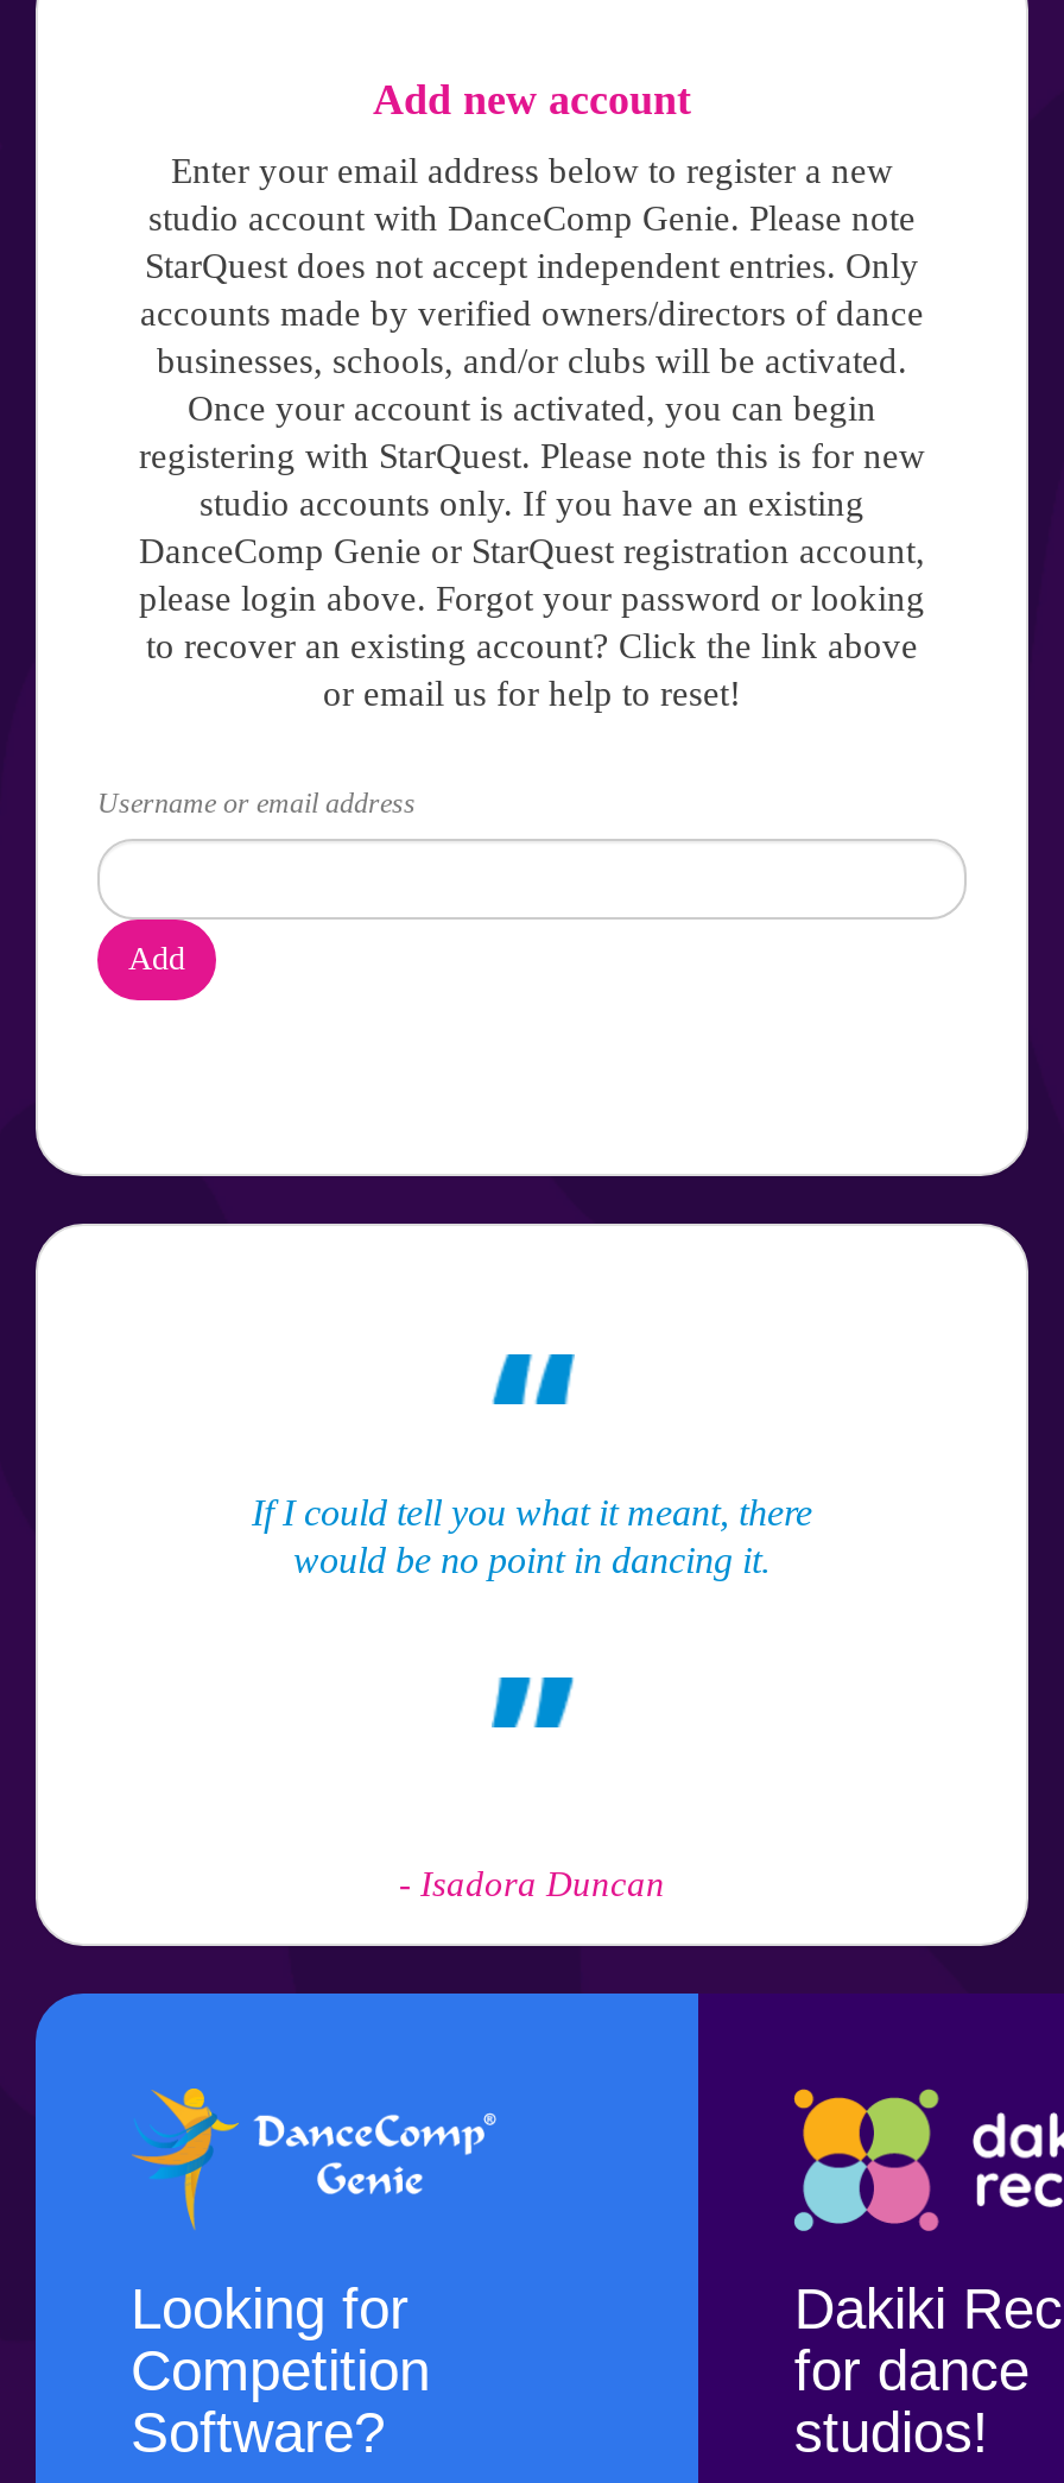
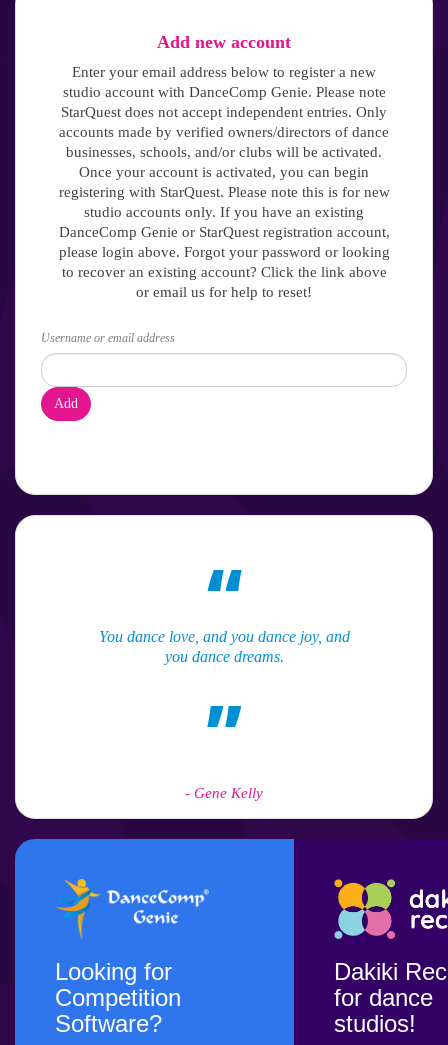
- If I could tell you what it meant, there
- would be no point in dancing it.
+ You dance love, and you dance joy, and
+ you dance dreams.

- - Isadora Duncan
+ - Gene Kelly
